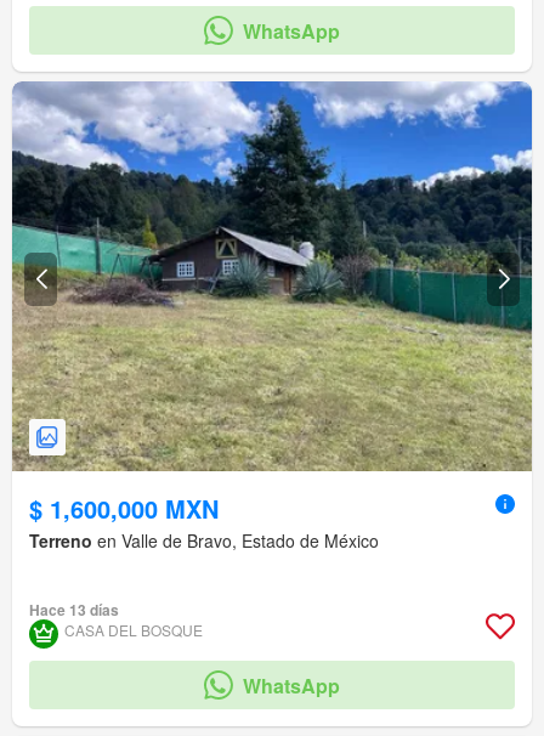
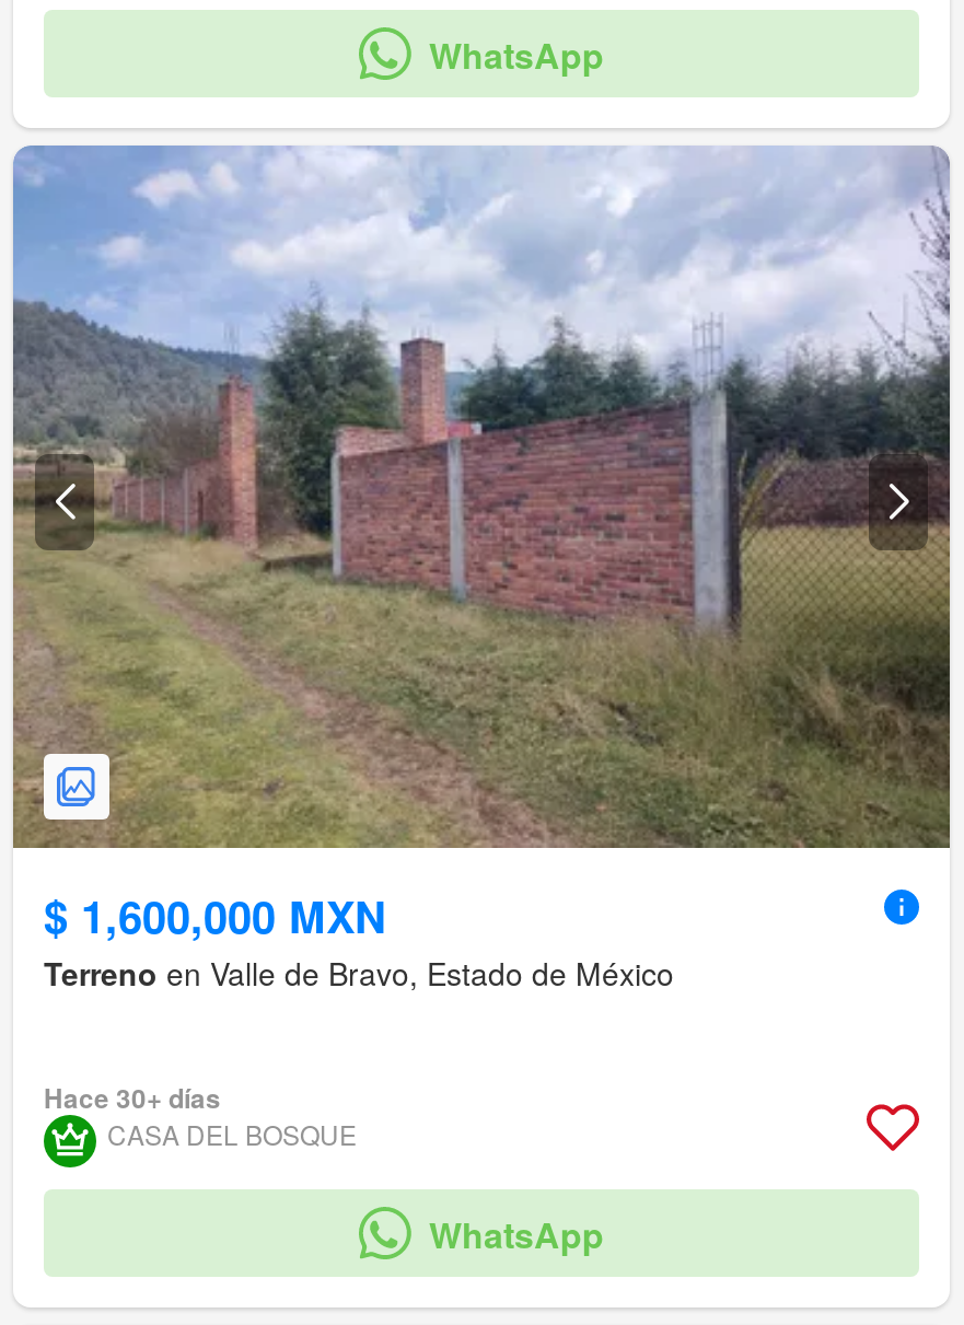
- [image]
+ [image]

- Hace 13 días
+ Hace 30+ días
